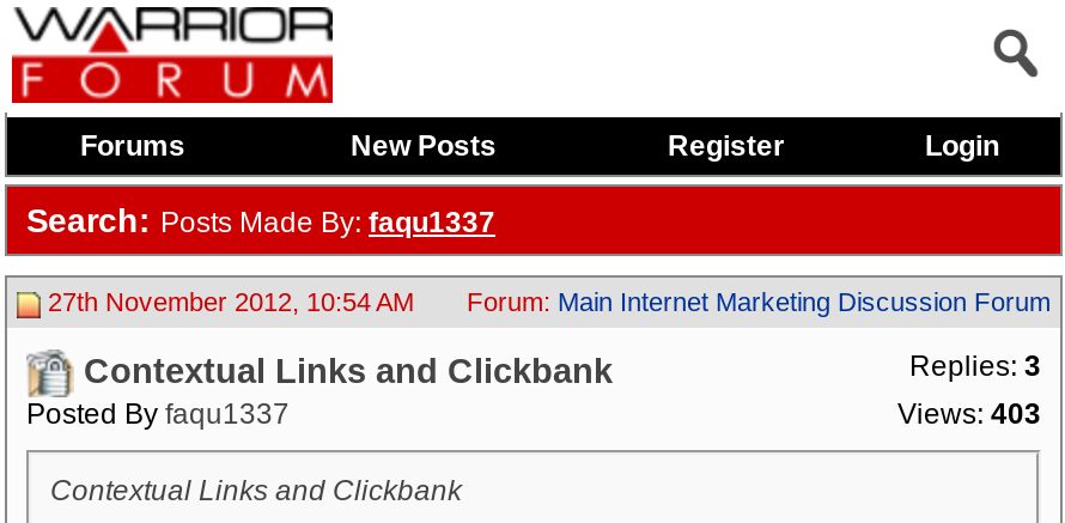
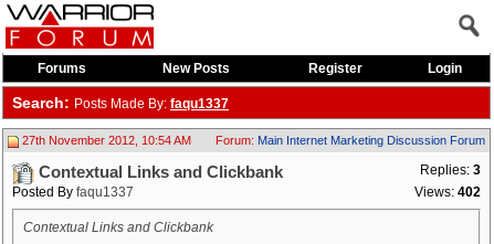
- Views: 403
+ Views: 402
